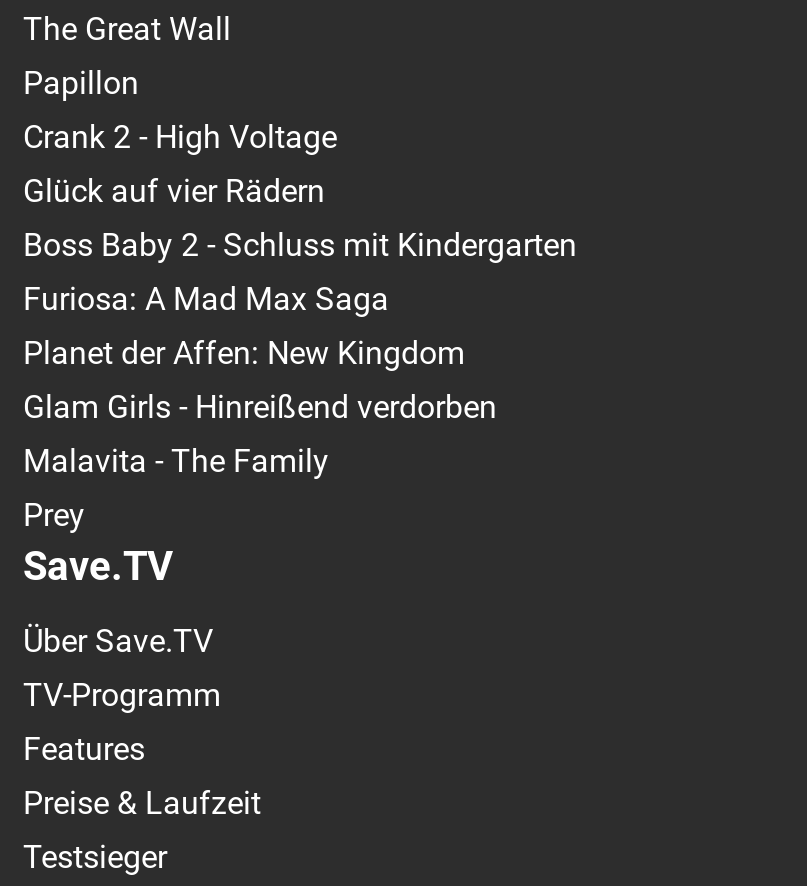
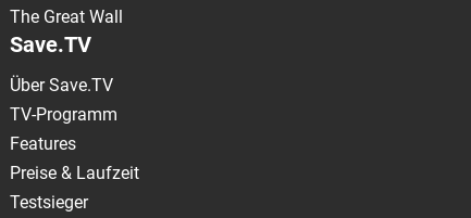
- Papillon
- Crank 2 - High Voltage
- Glück auf vier Rädern
- Boss Baby 2 - Schluss mit Kindergarten
- Furiosa: A Mad Max Saga
- Planet der Affen: New Kingdom
- Glam Girls - Hinreißend verdorben
- Malavita - The Family
- Prey
